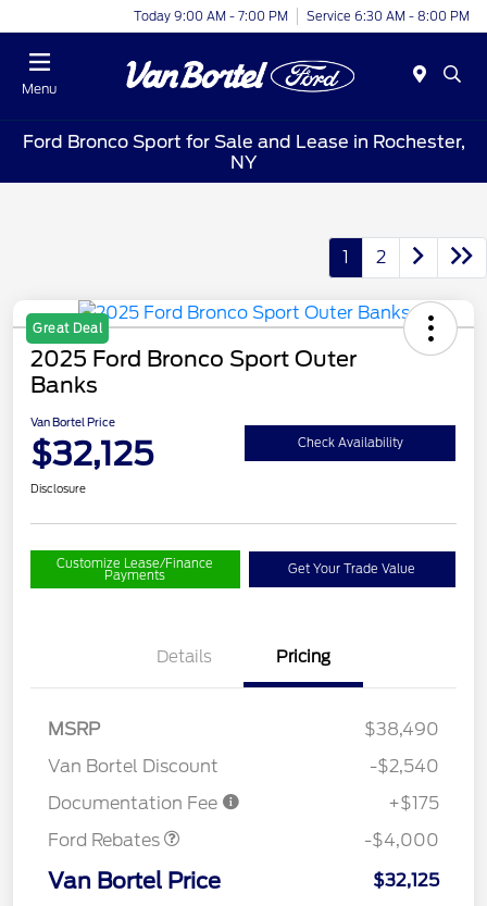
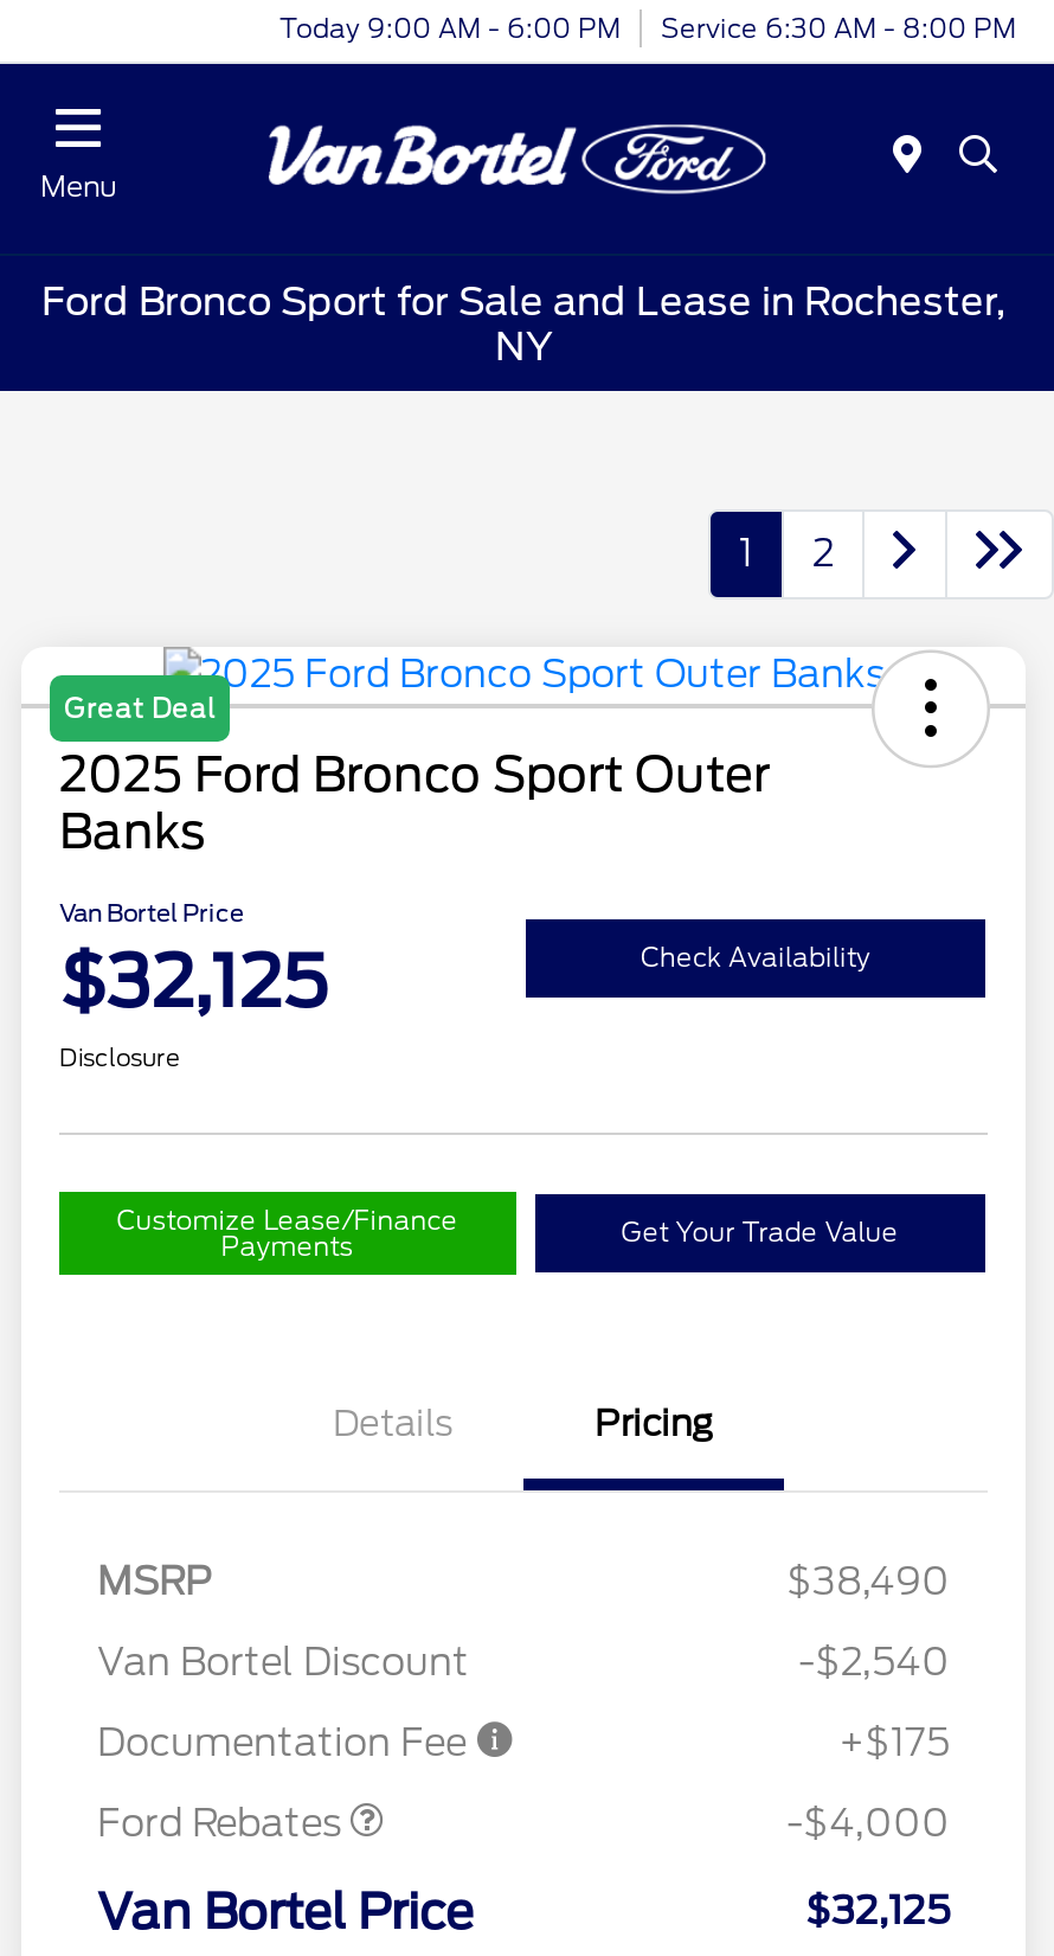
- Today 9:00 AM - 7:00 PM Service 6:30 AM - 8:00 PM
+ Today 9:00 AM - 6:00 PM Service 6:30 AM - 8:00 PM
